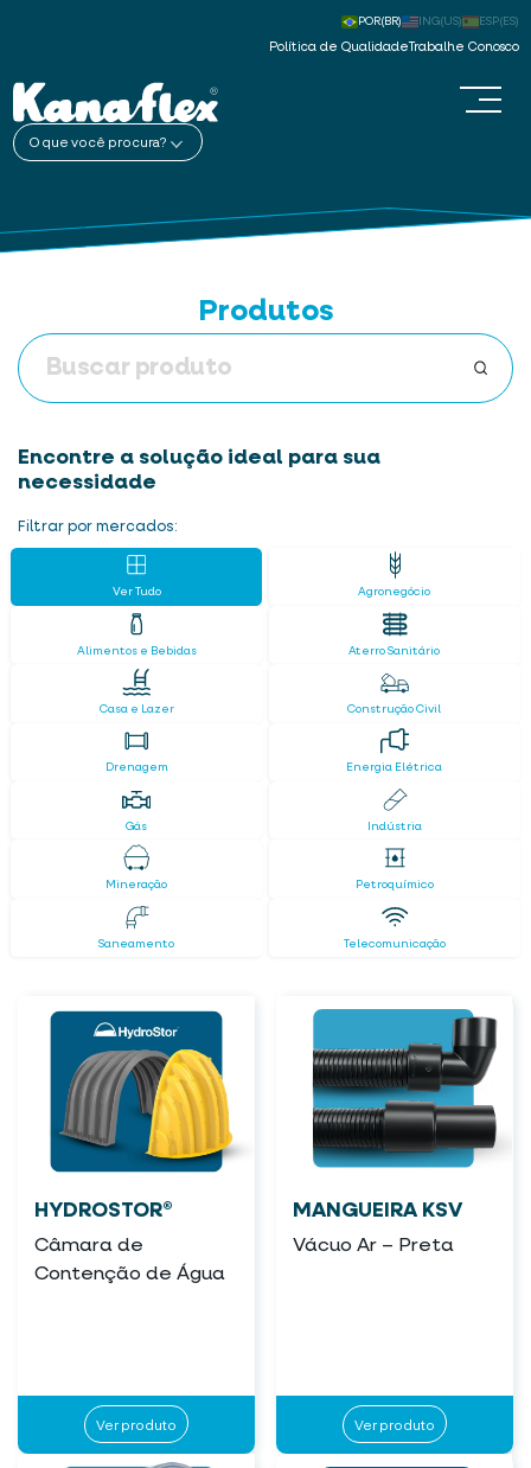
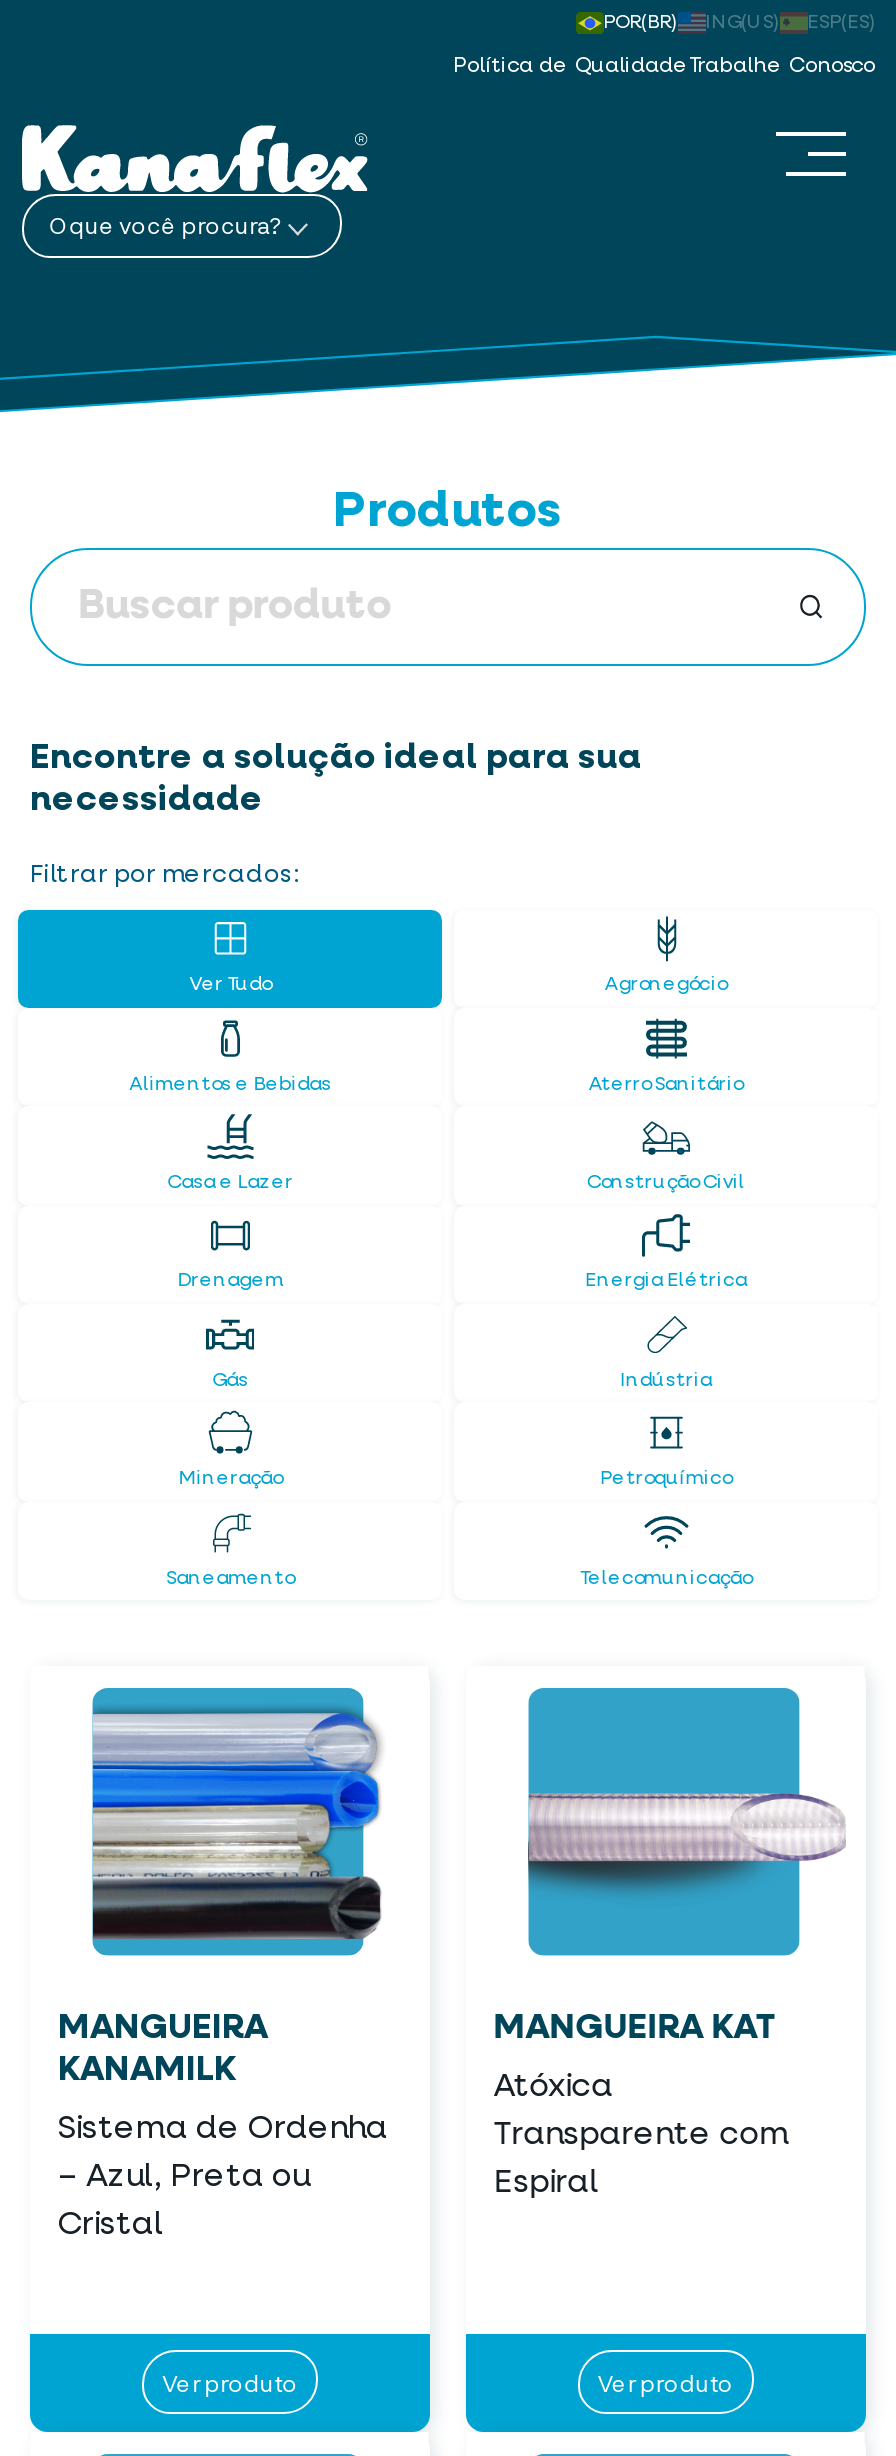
- [image]
- HYDROSTOR®
- Câmara de
- Contenção de Água
+ [image]
+ MANGUEIRA
+ KANAMILK
+ Sistema de Ordenha
+ – Azul, Preta ou
+ Cristal

- [image]
- MANGUEIRA KSV
- Vácuo Ar – Preta
+ [image]
+ MANGUEIRA KAT
+ Atóxica
+ Transparente com
+ Espiral
